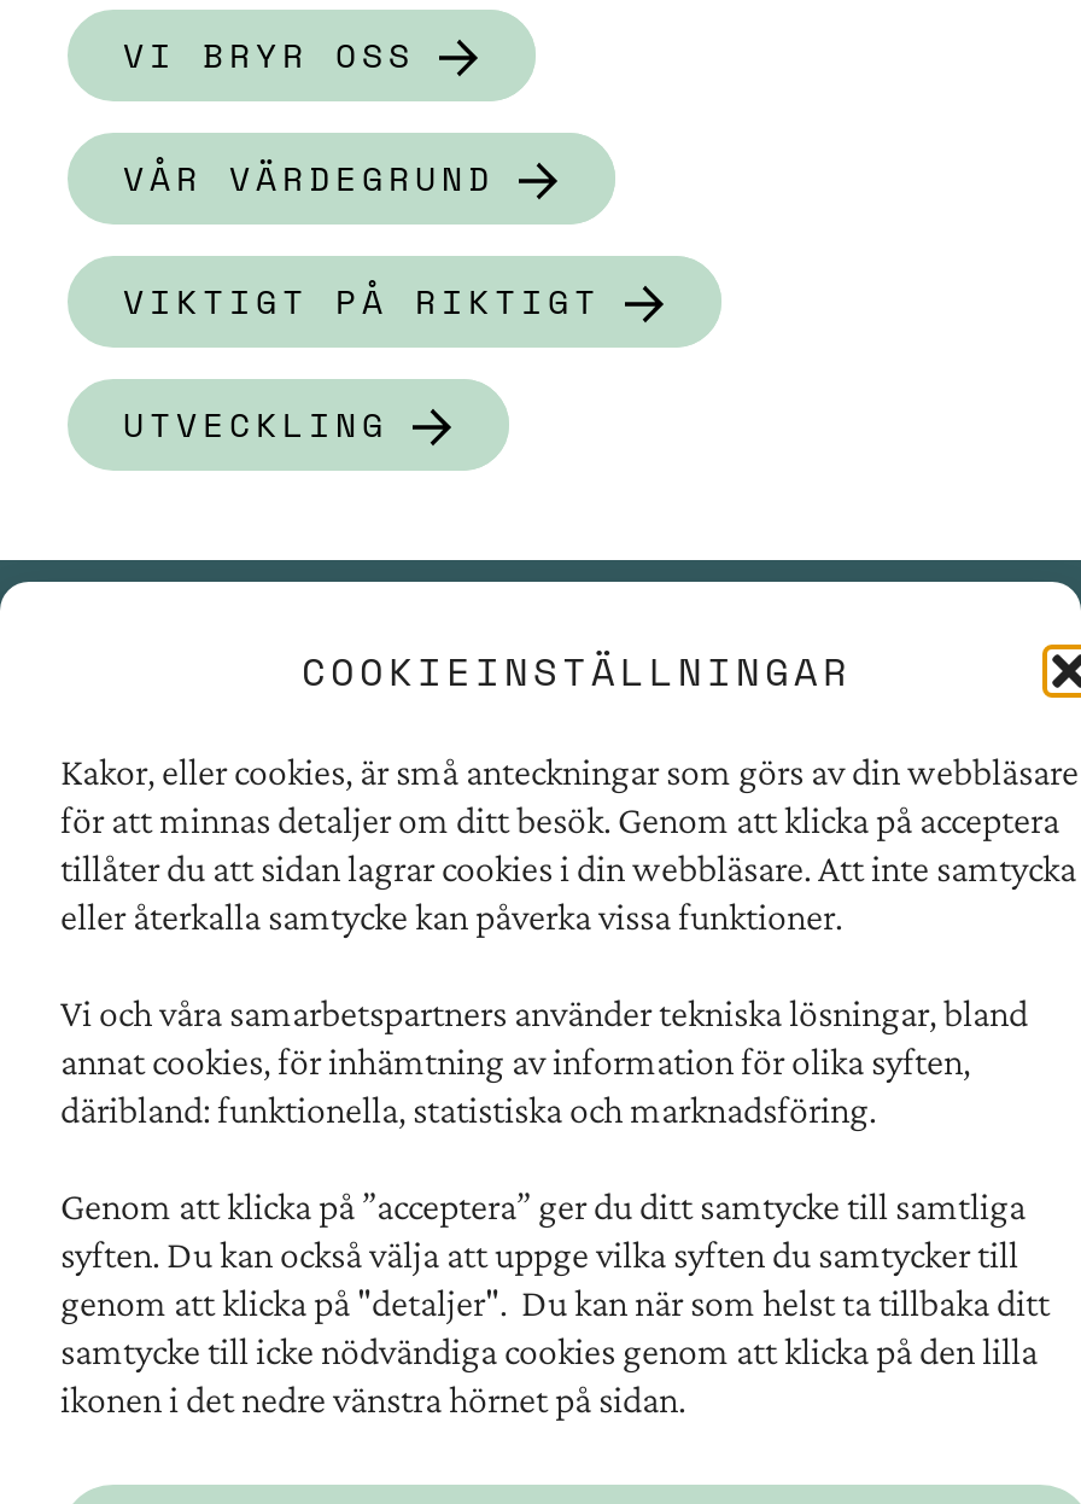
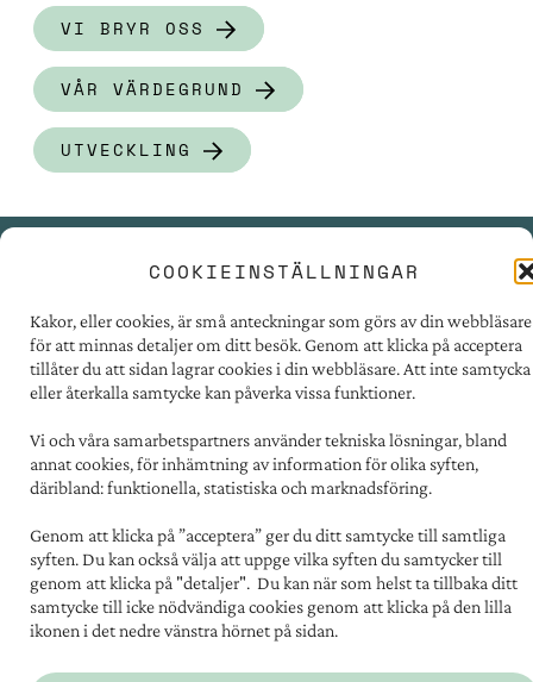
- [image]
- VIKTIGT PÅ RIKTIGT
